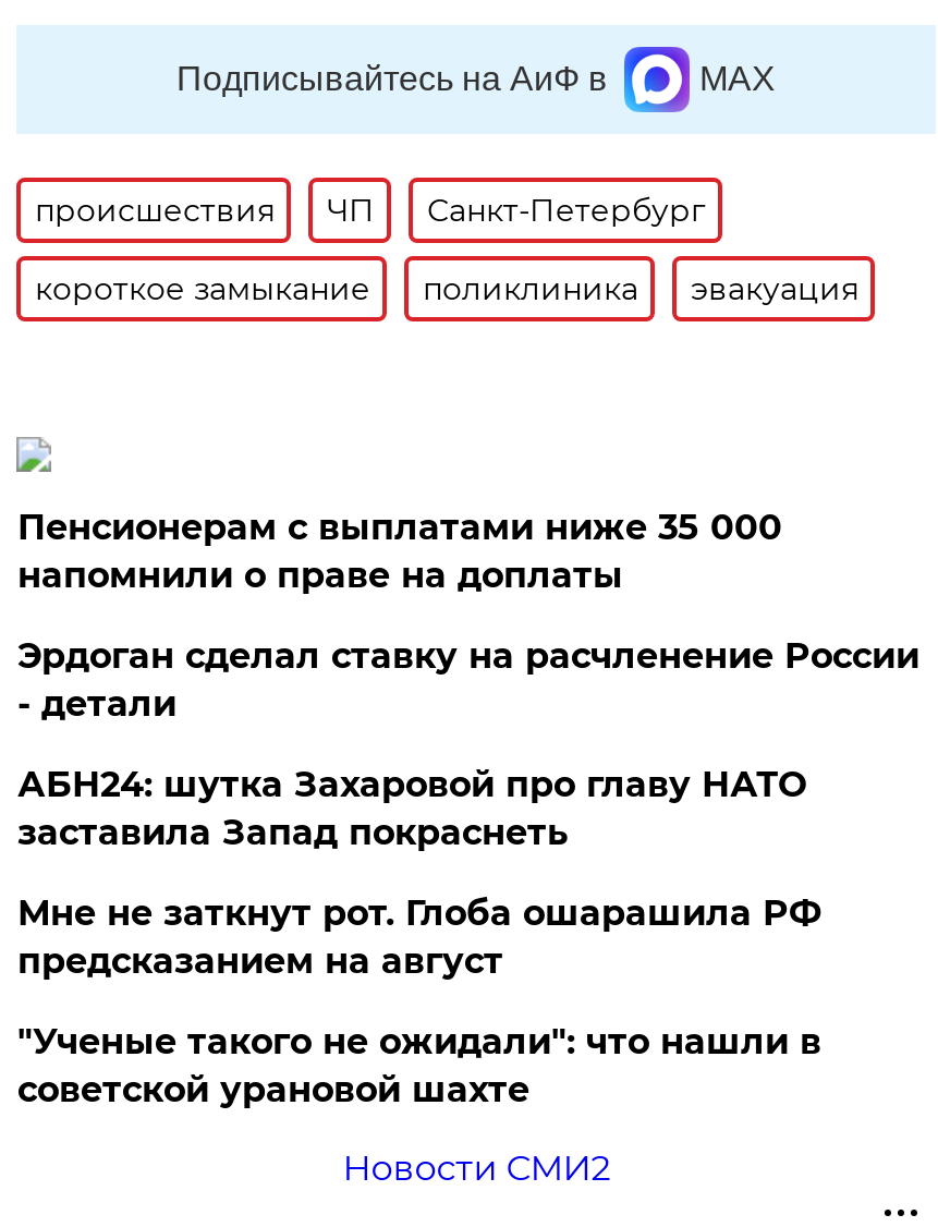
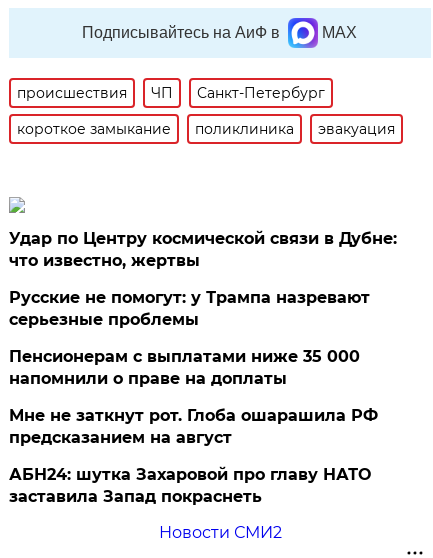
+ Удар по Центру космической связи в Дубне:
+ что известно, жертвы
+ Русские не помогут: у Трампа назревают
+ серьезные проблемы

moved down: Пенсионерам с выплатами ниже 35 000 | напомнили о праве на доплаты

- Эрдоган сделал ставку на расчленение России
- - детали

moved down: АБН24: шутка Захаровой про главу НАТО | заставила Запад покраснеть

- "Ученые такого не ожидали": что нашли в
- советской урановой шахте
